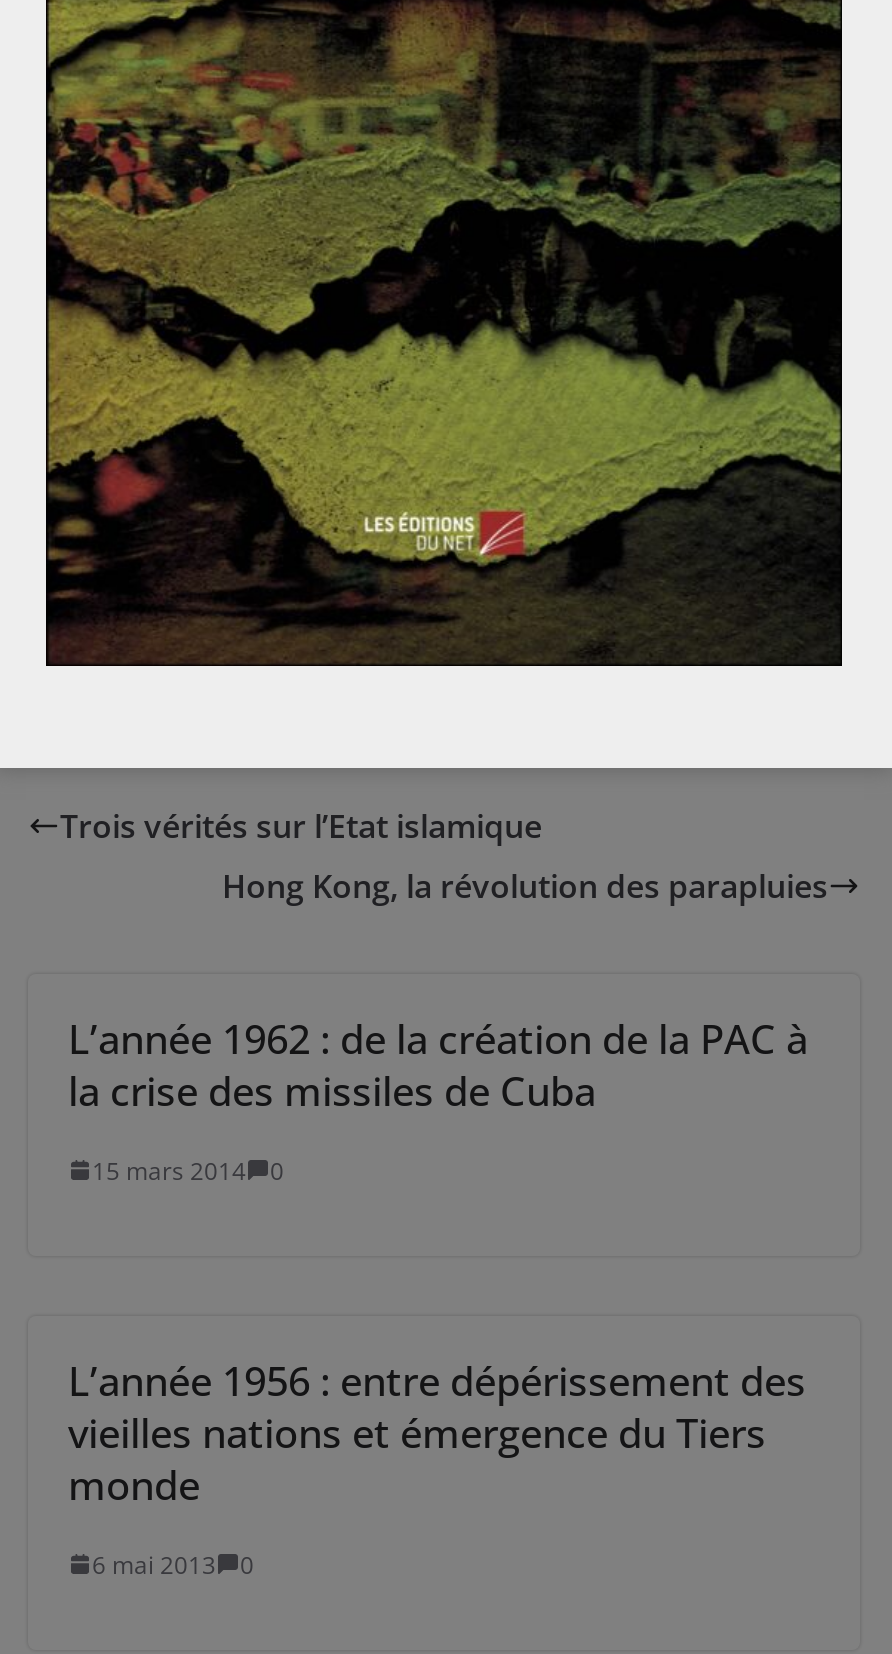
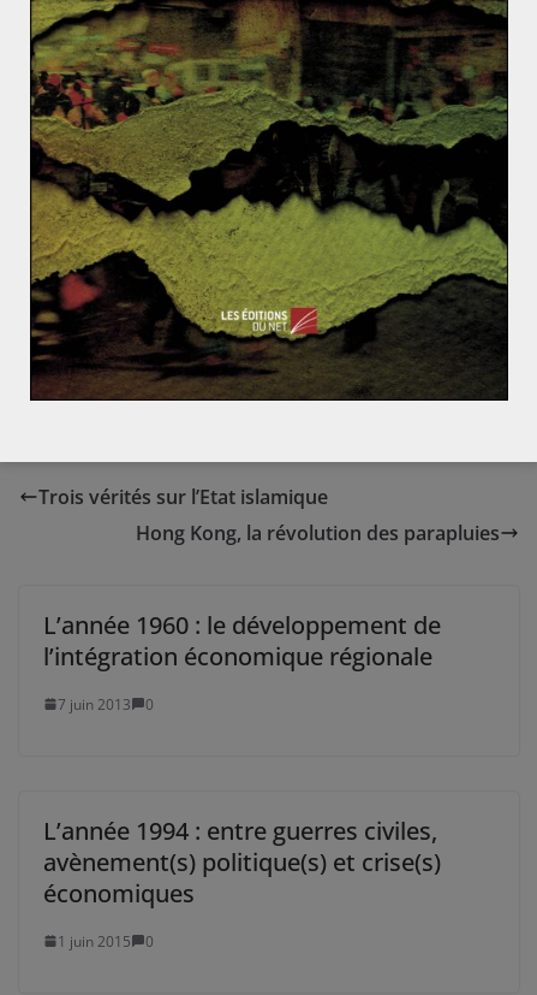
- L’année 1962 : de la création de la PAC à
- la crise des missiles de Cuba
+ L’année 1960 : le développement de
+ l’intégration économique régionale

- 15 mars 2014 0
+ 7 juin 2013 0

- L’année 1956 : entre dépérissement des
- vieilles nations et émergence du Tiers
- monde
+ L’année 1994 : entre guerres civiles,
+ avènement(s) politique(s) et crise(s)
+ économiques

- 6 mai 2013 0
+ 1 juin 2015 0
